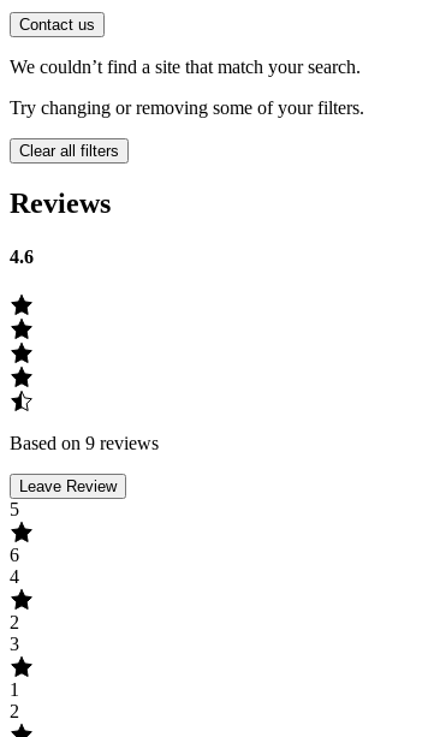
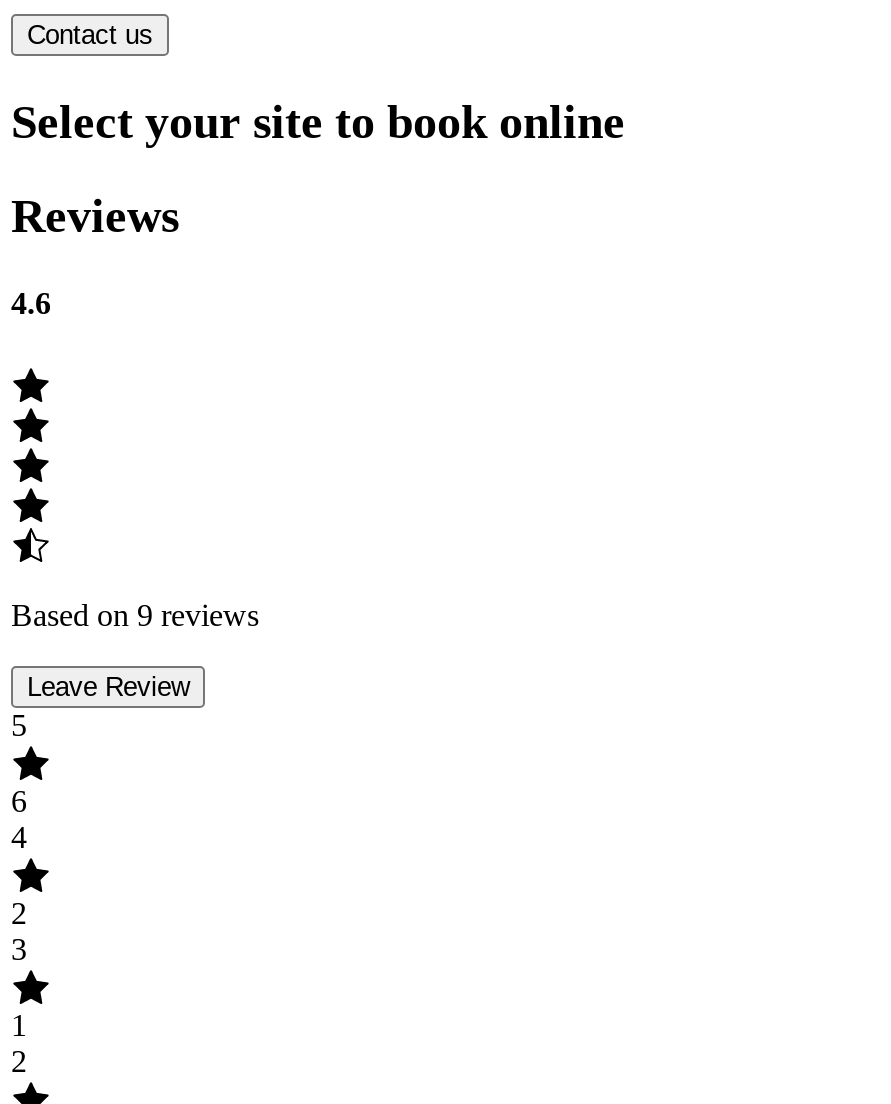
- We couldn’t find a site that match your search.
- Try changing or removing some of your filters.
- Clear all filters
+ Select your site to book online
